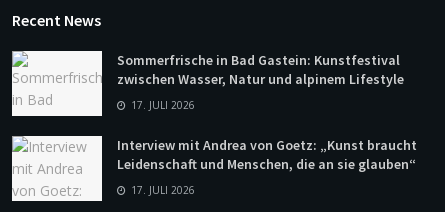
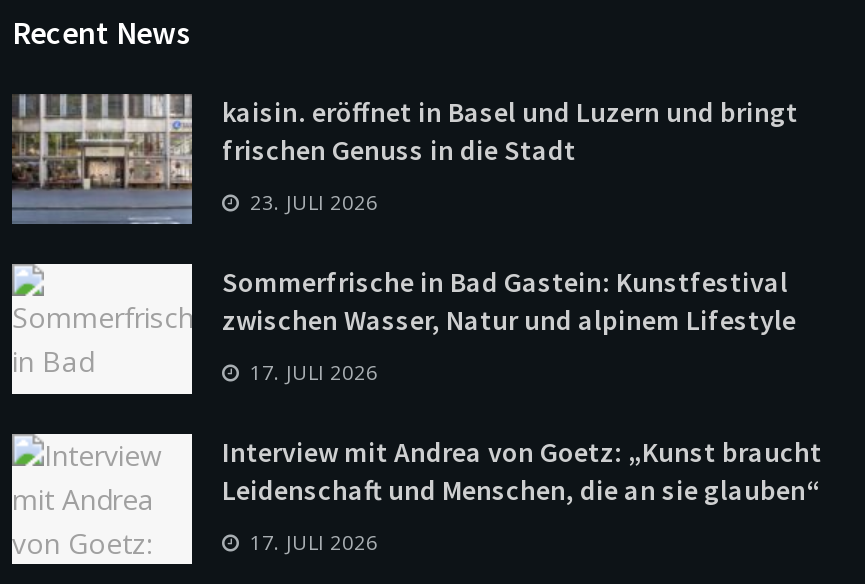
+ [image]
+ kaisin. eröffnet in Basel und Luzern und bringt
+ frischen Genuss in die Stadt
+ 23. JULI 2026
